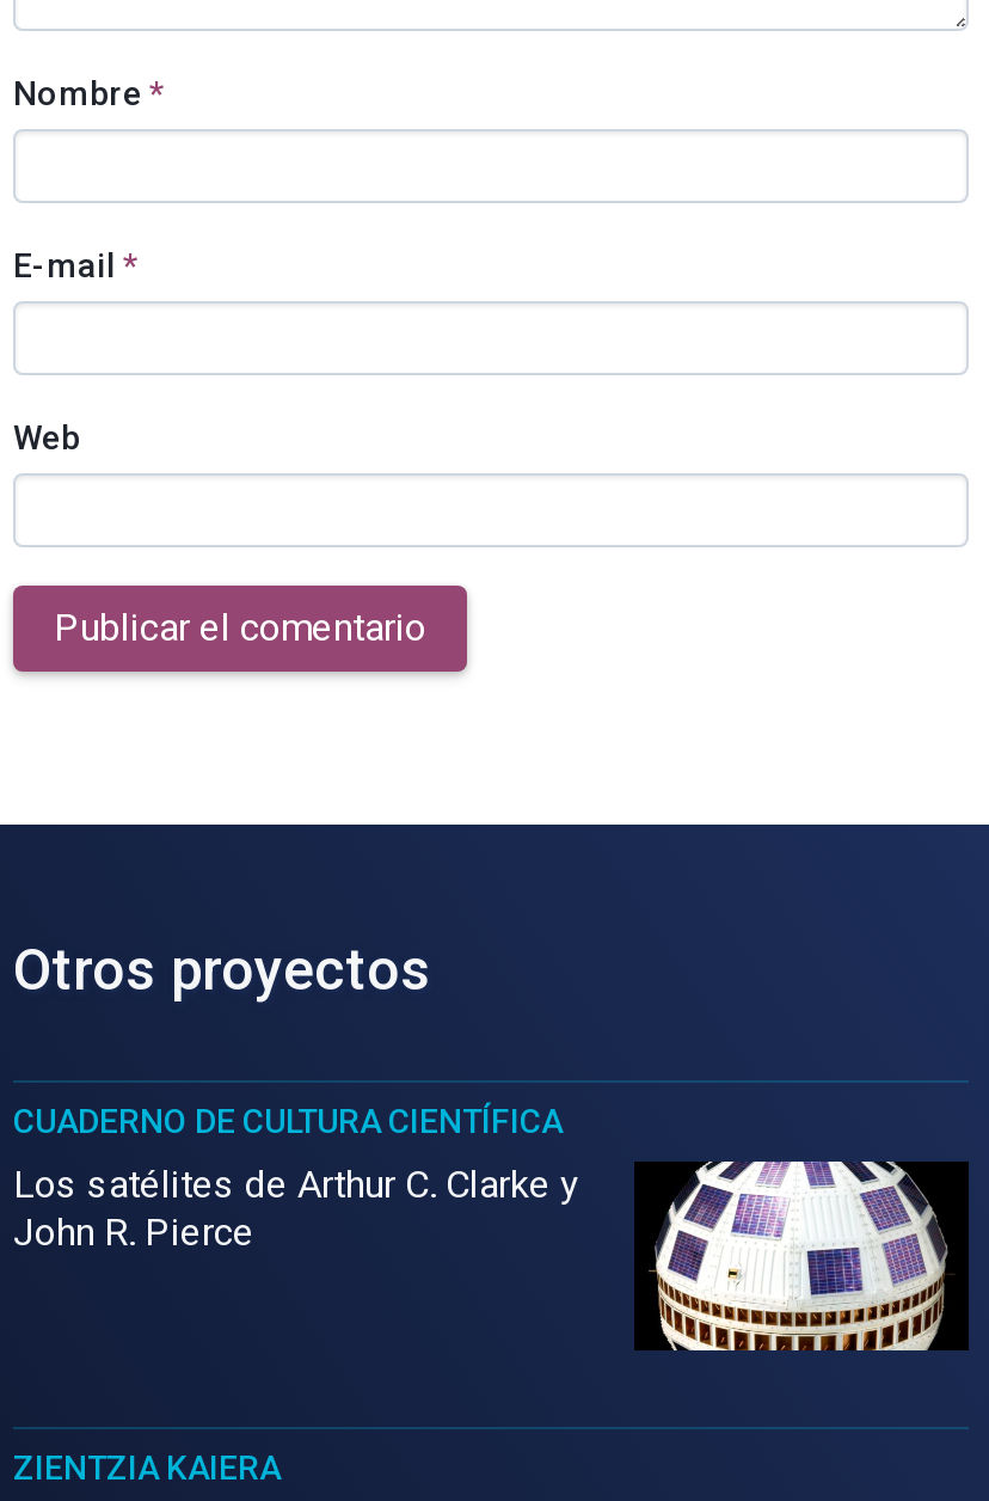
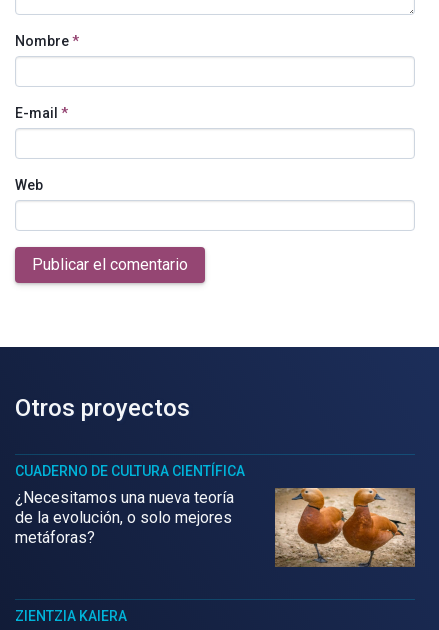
- [image]
- Los satélites de Arthur C. Clarke y
- John R. Pierce
+ [image]
+ ¿Necesitamos una nueva teoría
+ de la evolución, o solo mejores
+ metáforas?
